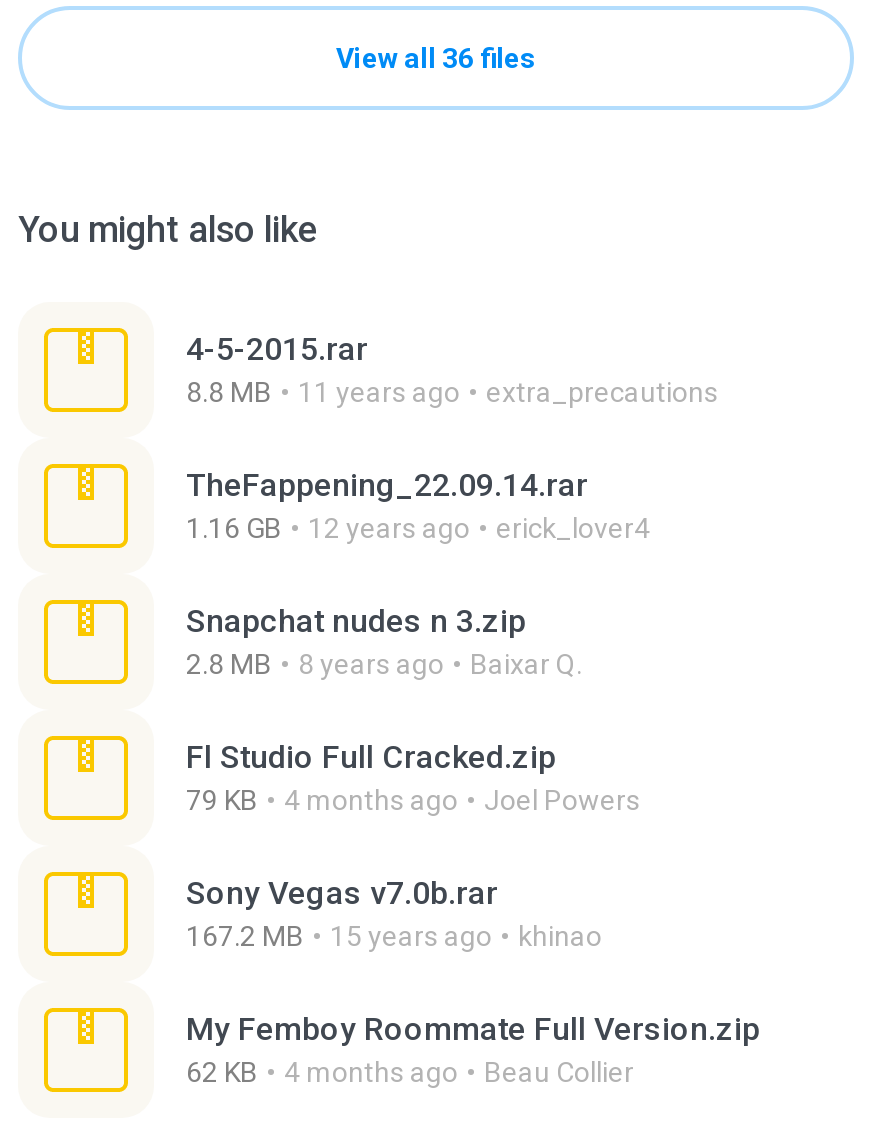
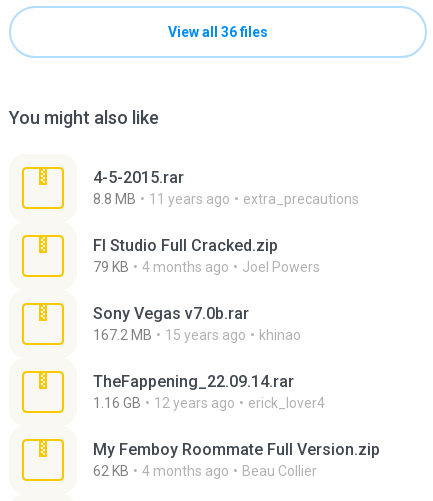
moved down: TheFappening_22.09.14.rar | 1.16 GB | 12 years ago | erick_lover4

- Snapchat nudes n 3.zip
- 2.8 MB
- 8 years ago
- Baixar Q.

moved up: Fl Studio Full Cracked.zip | 79 KB | 4 months ago | Joel Powers | Sony Vegas v7.0b.rar | 167.2 MB | 15 years ago | khinao
